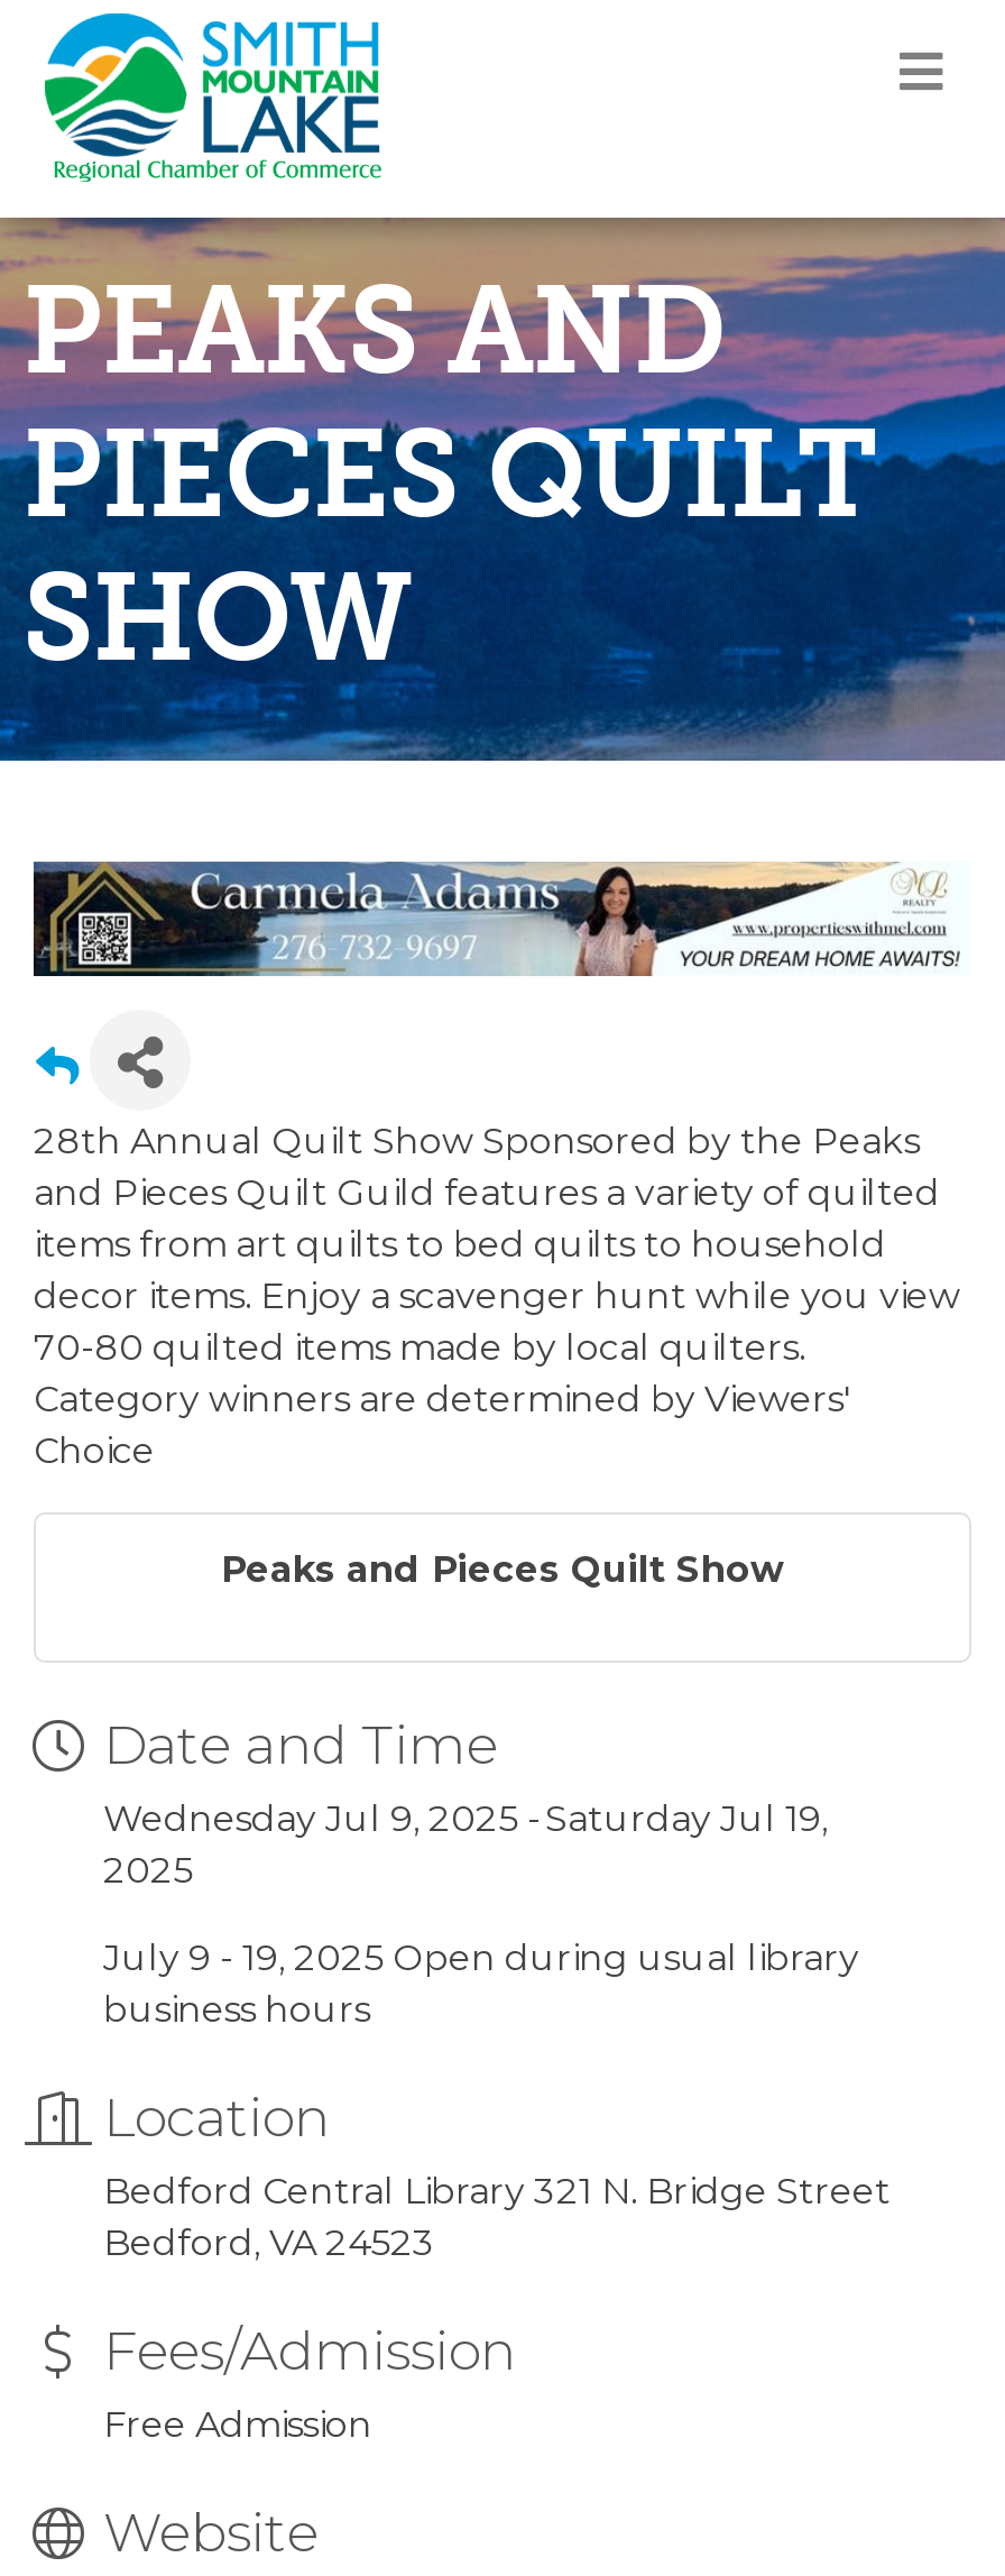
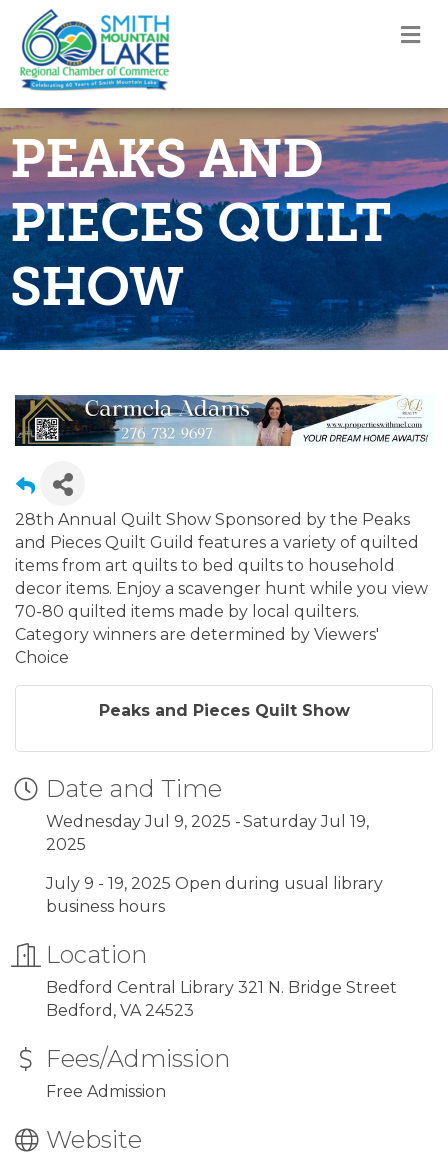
- [image]
+ [image]
